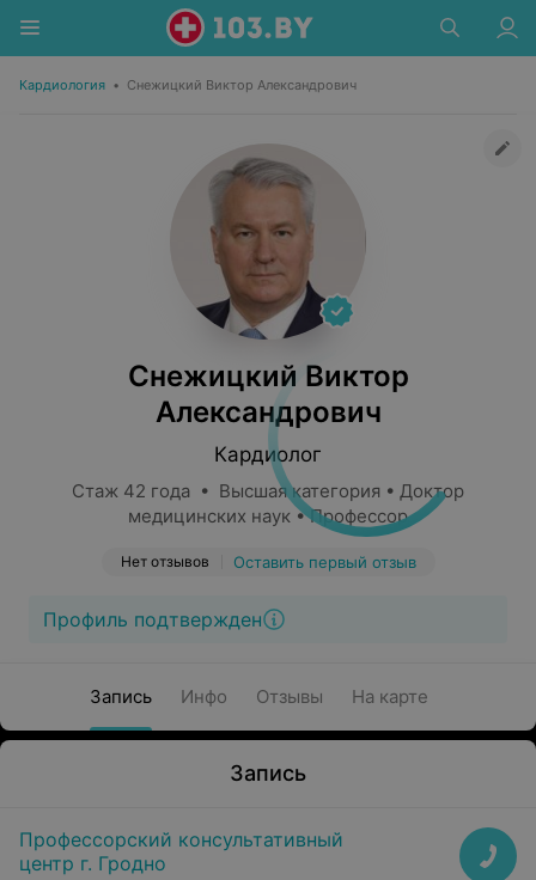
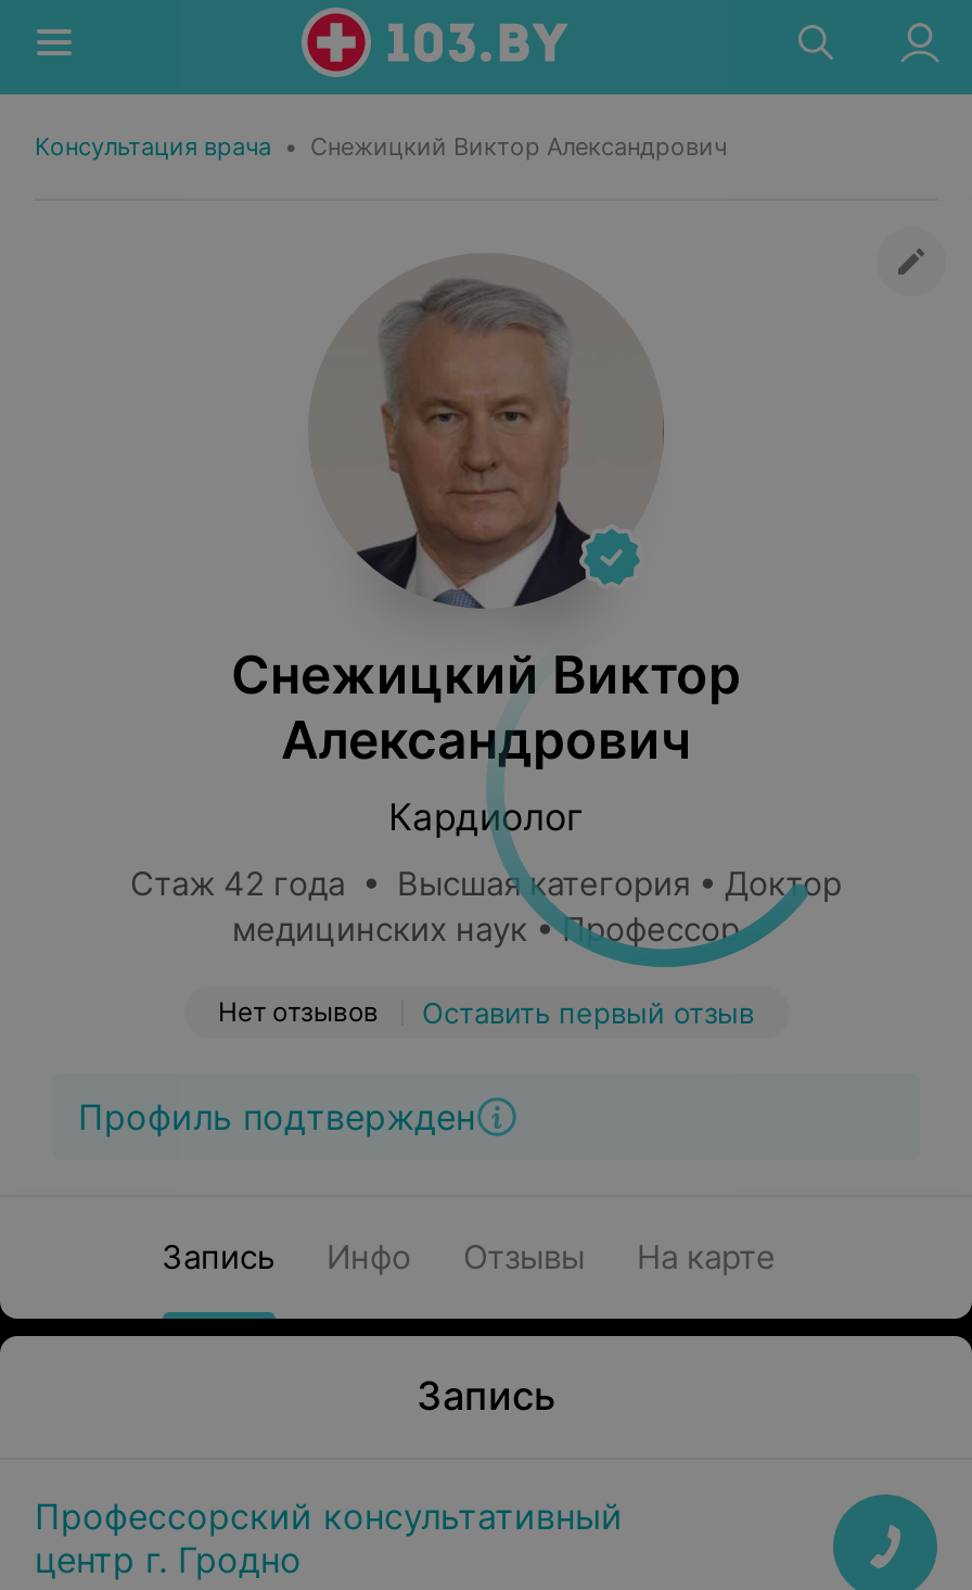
- Кардиология • Снежицкий Виктор Александрович
+ Консультация врача • Снежицкий Виктор Александрович
